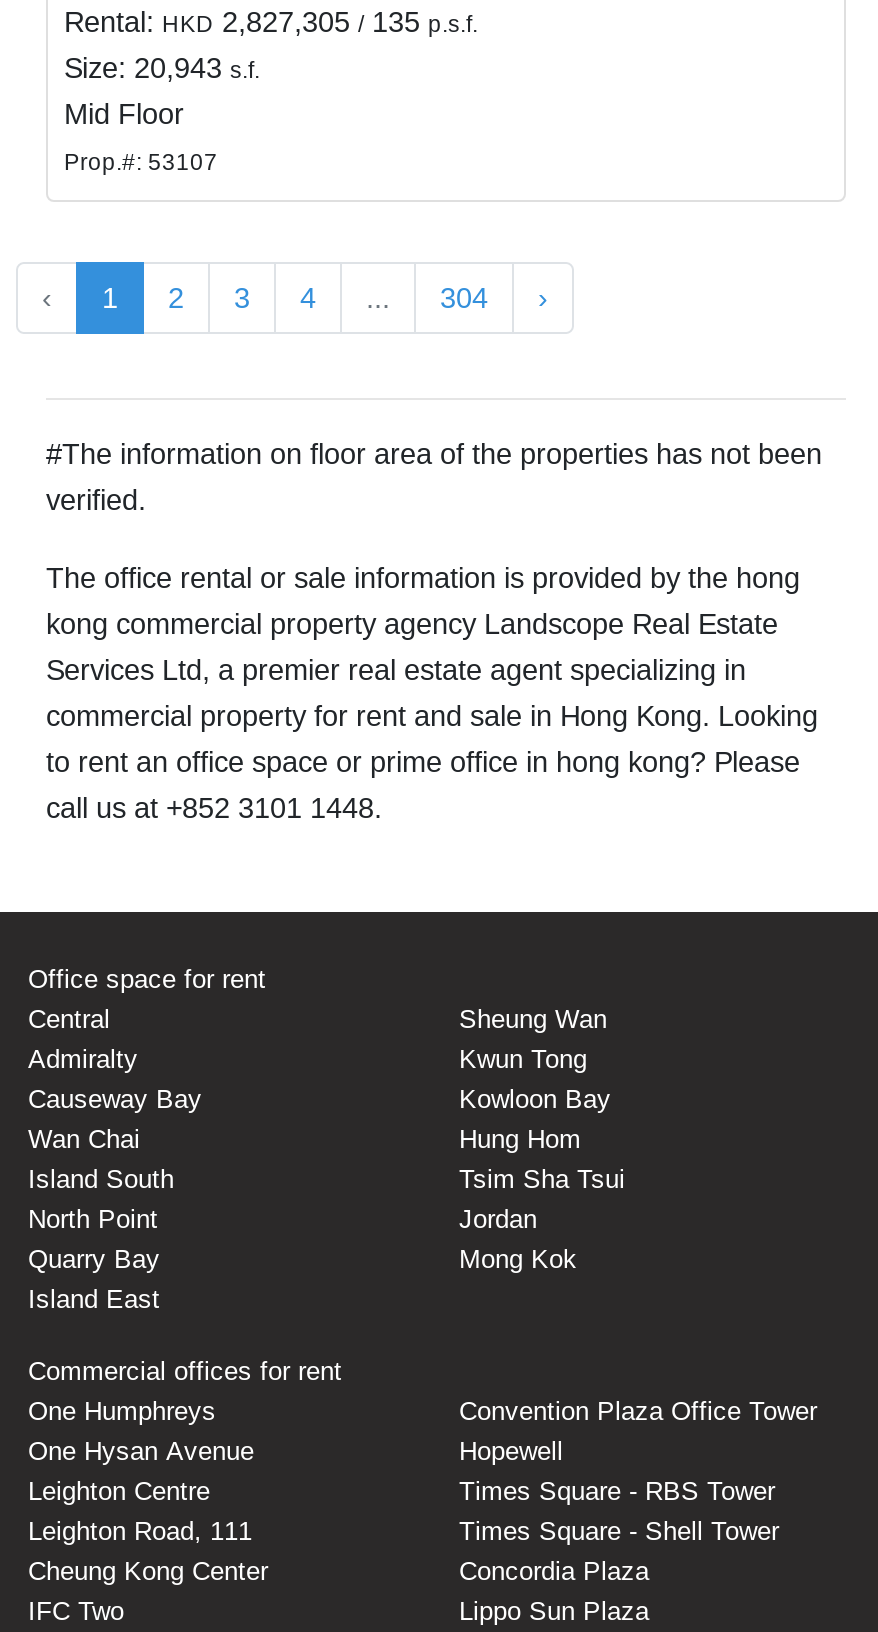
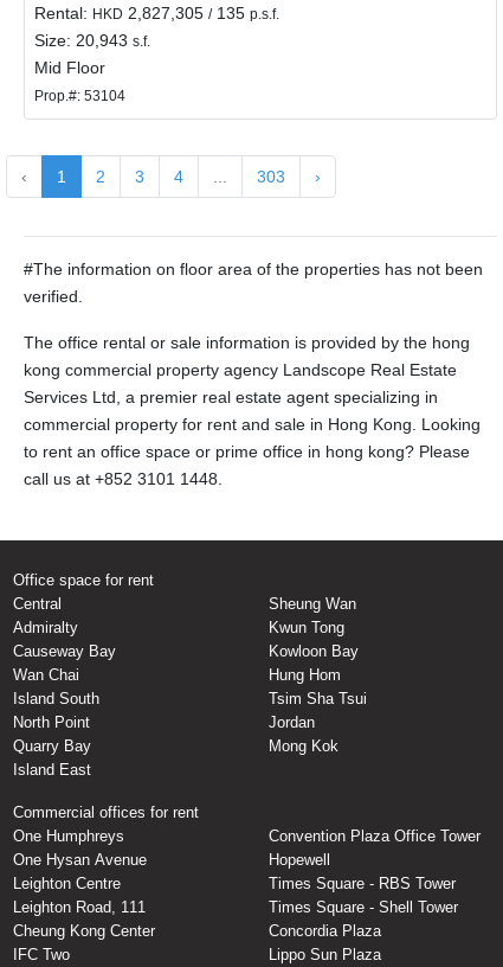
- Prop.#: 53107
+ Prop.#: 53104

- 304
+ 303
